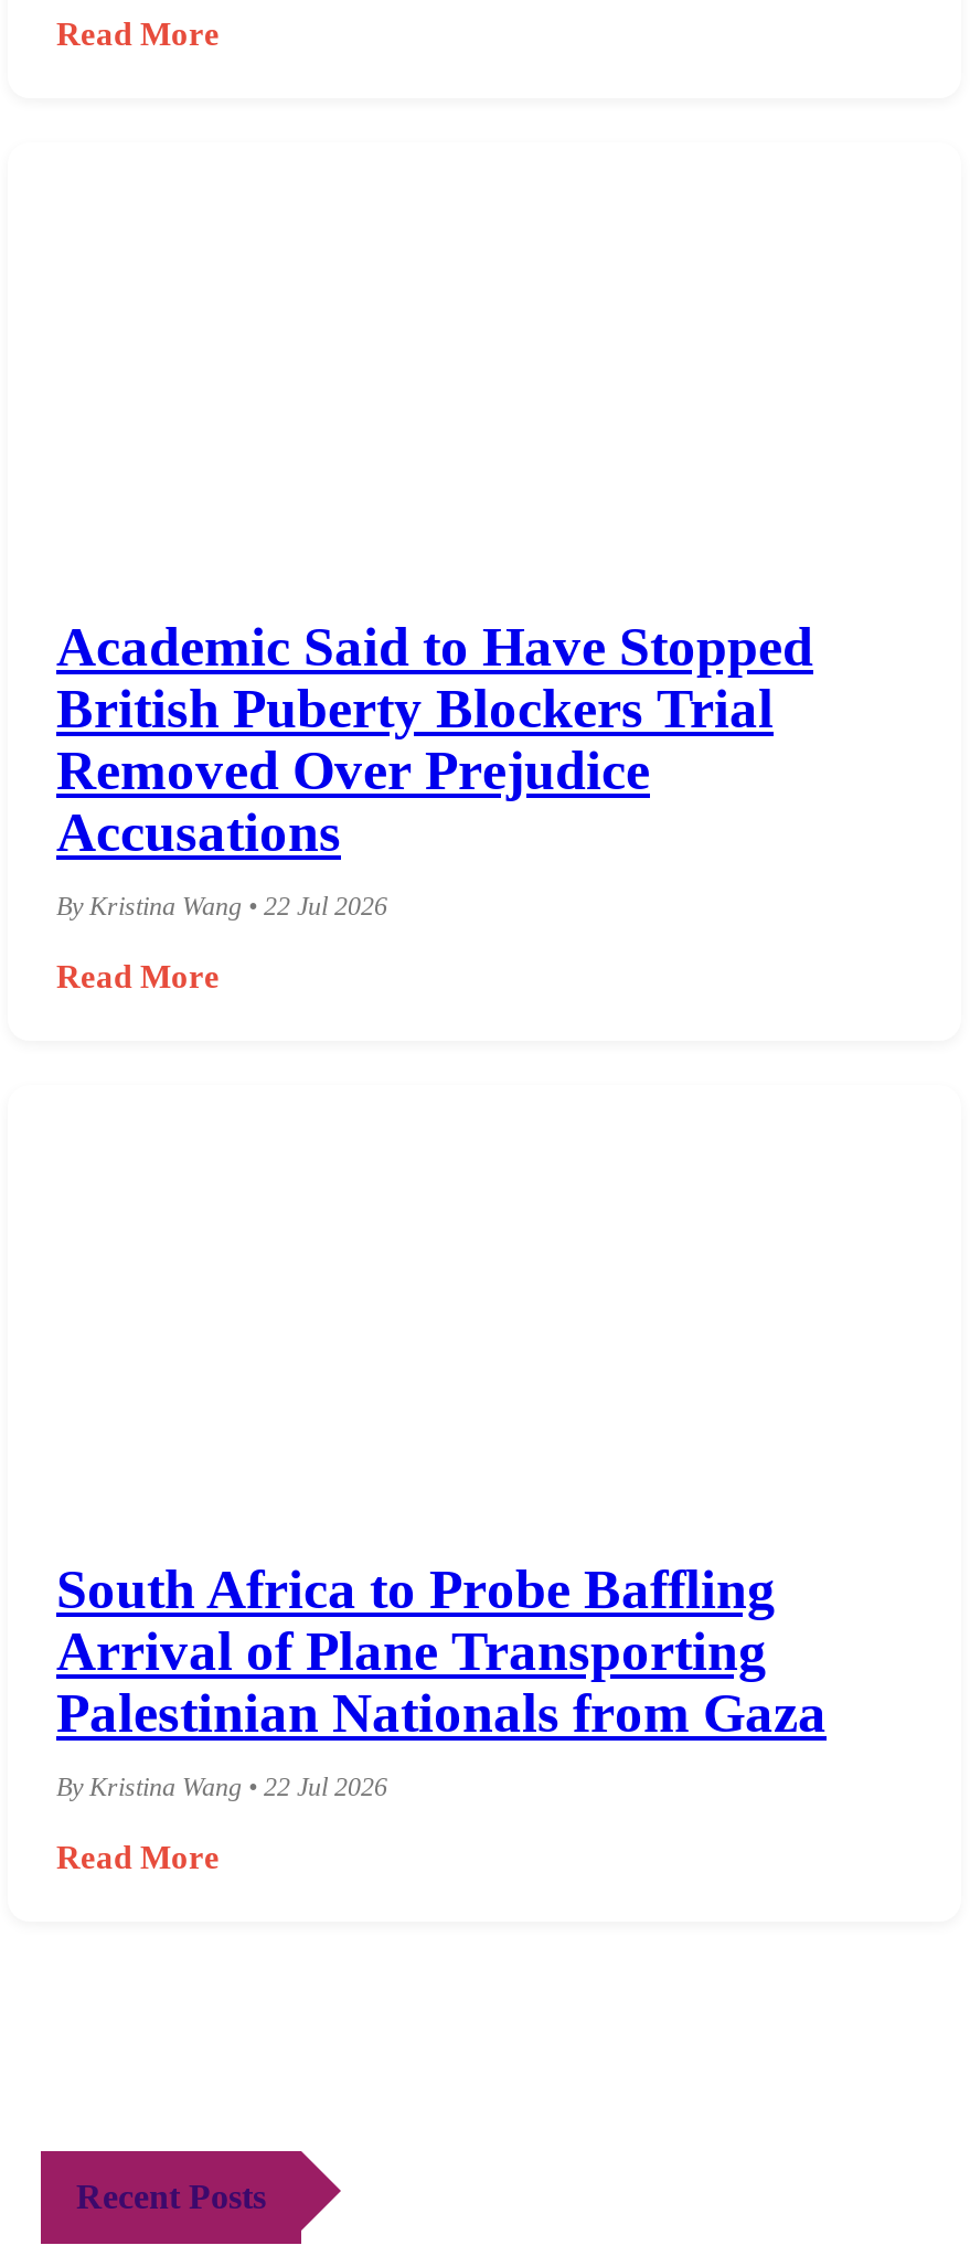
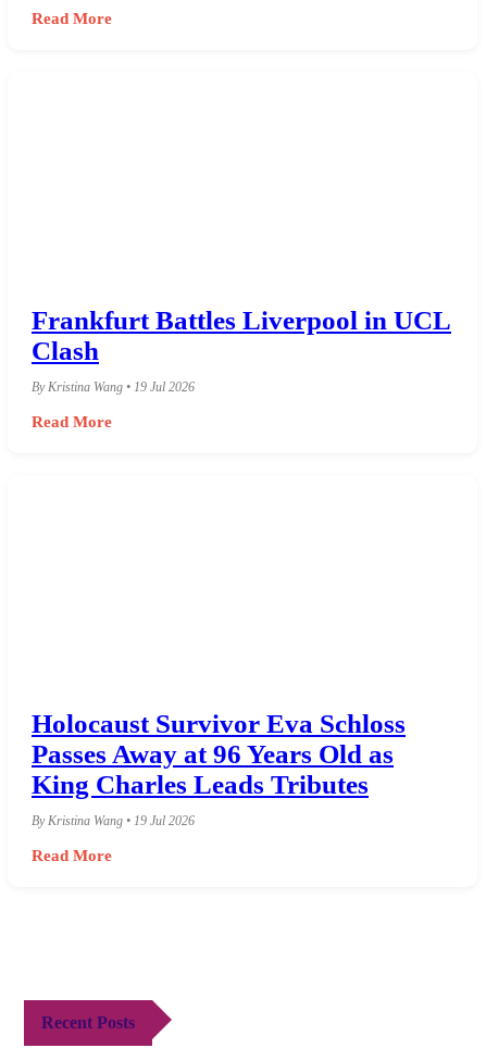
- Academic Said to Have Stopped
- British Puberty Blockers Trial
- Removed Over Prejudice
- Accusations
+ Frankfurt Battles Liverpool in UCL
+ Clash

- By Kristina Wang • 22 Jul 2026
+ By Kristina Wang • 19 Jul 2026

- South Africa to Probe Baffling
- Arrival of Plane Transporting
- Palestinian Nationals from Gaza
+ Holocaust Survivor Eva Schloss
+ Passes Away at 96 Years Old as
+ King Charles Leads Tributes

- By Kristina Wang • 22 Jul 2026
+ By Kristina Wang • 19 Jul 2026
